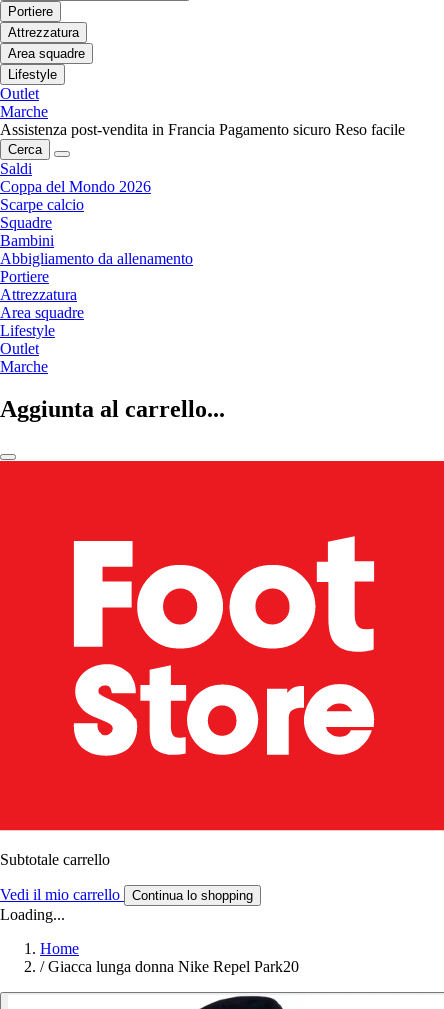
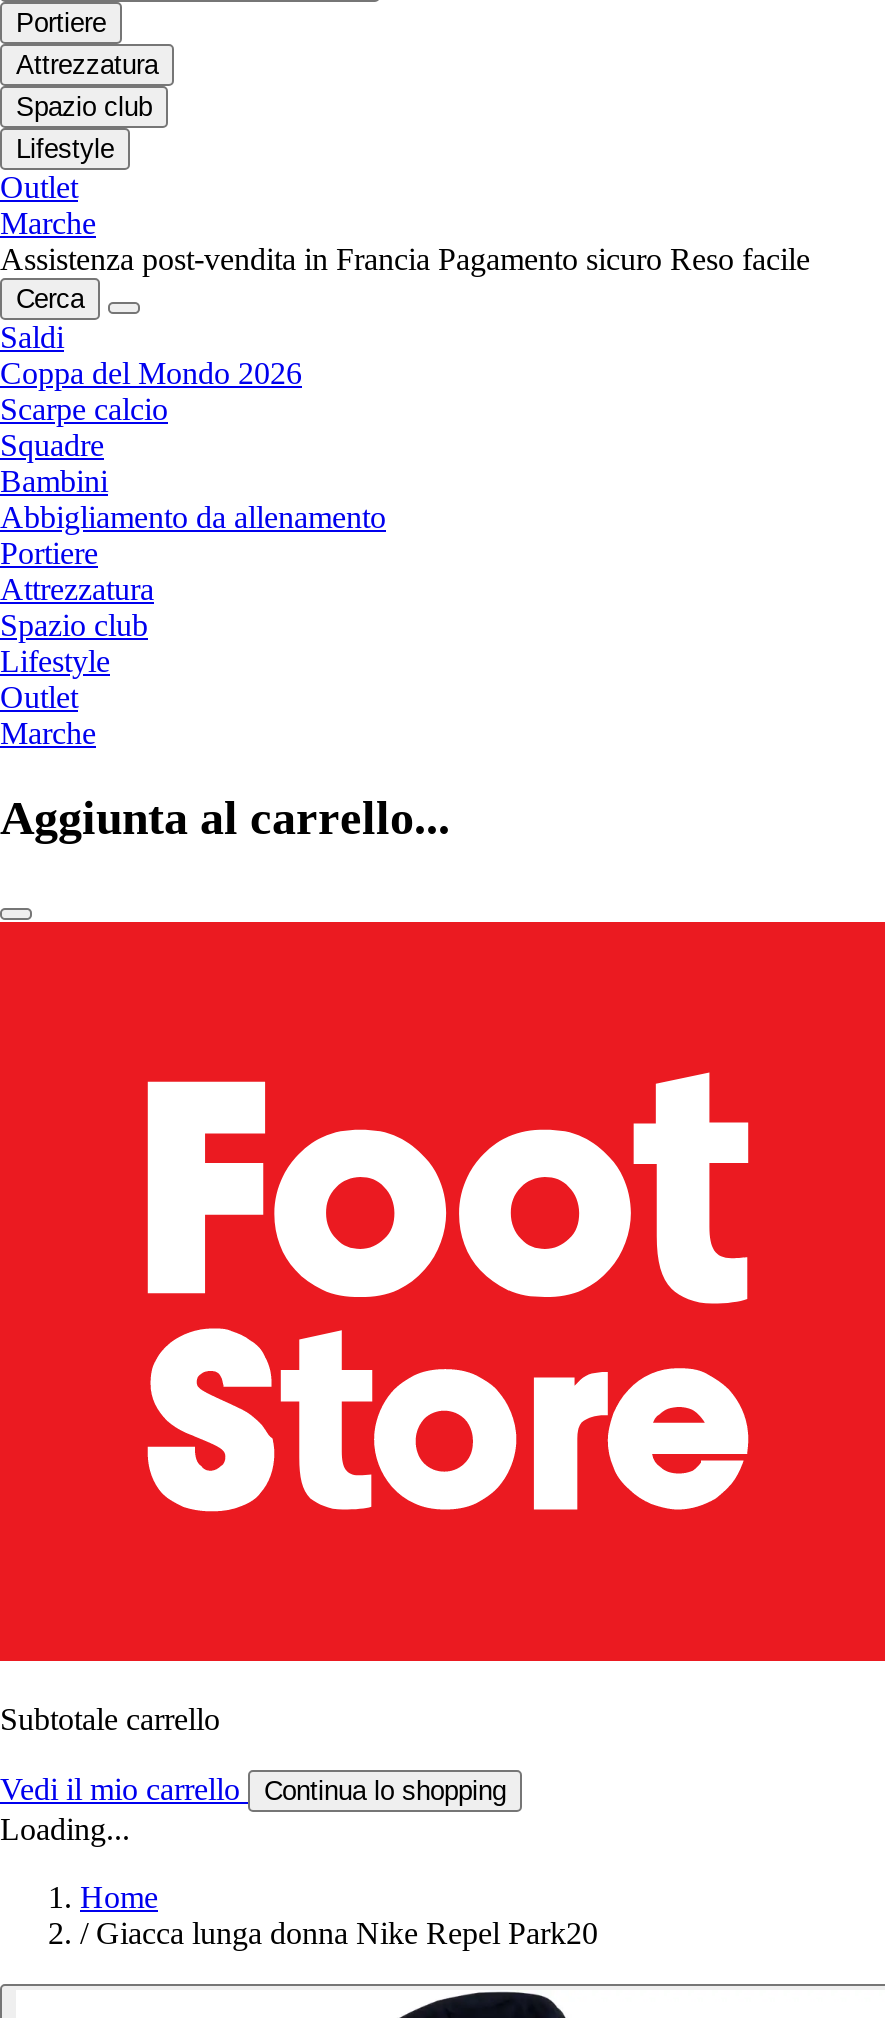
- Area squadre
+ Spazio club

- Area squadre
+ Spazio club
